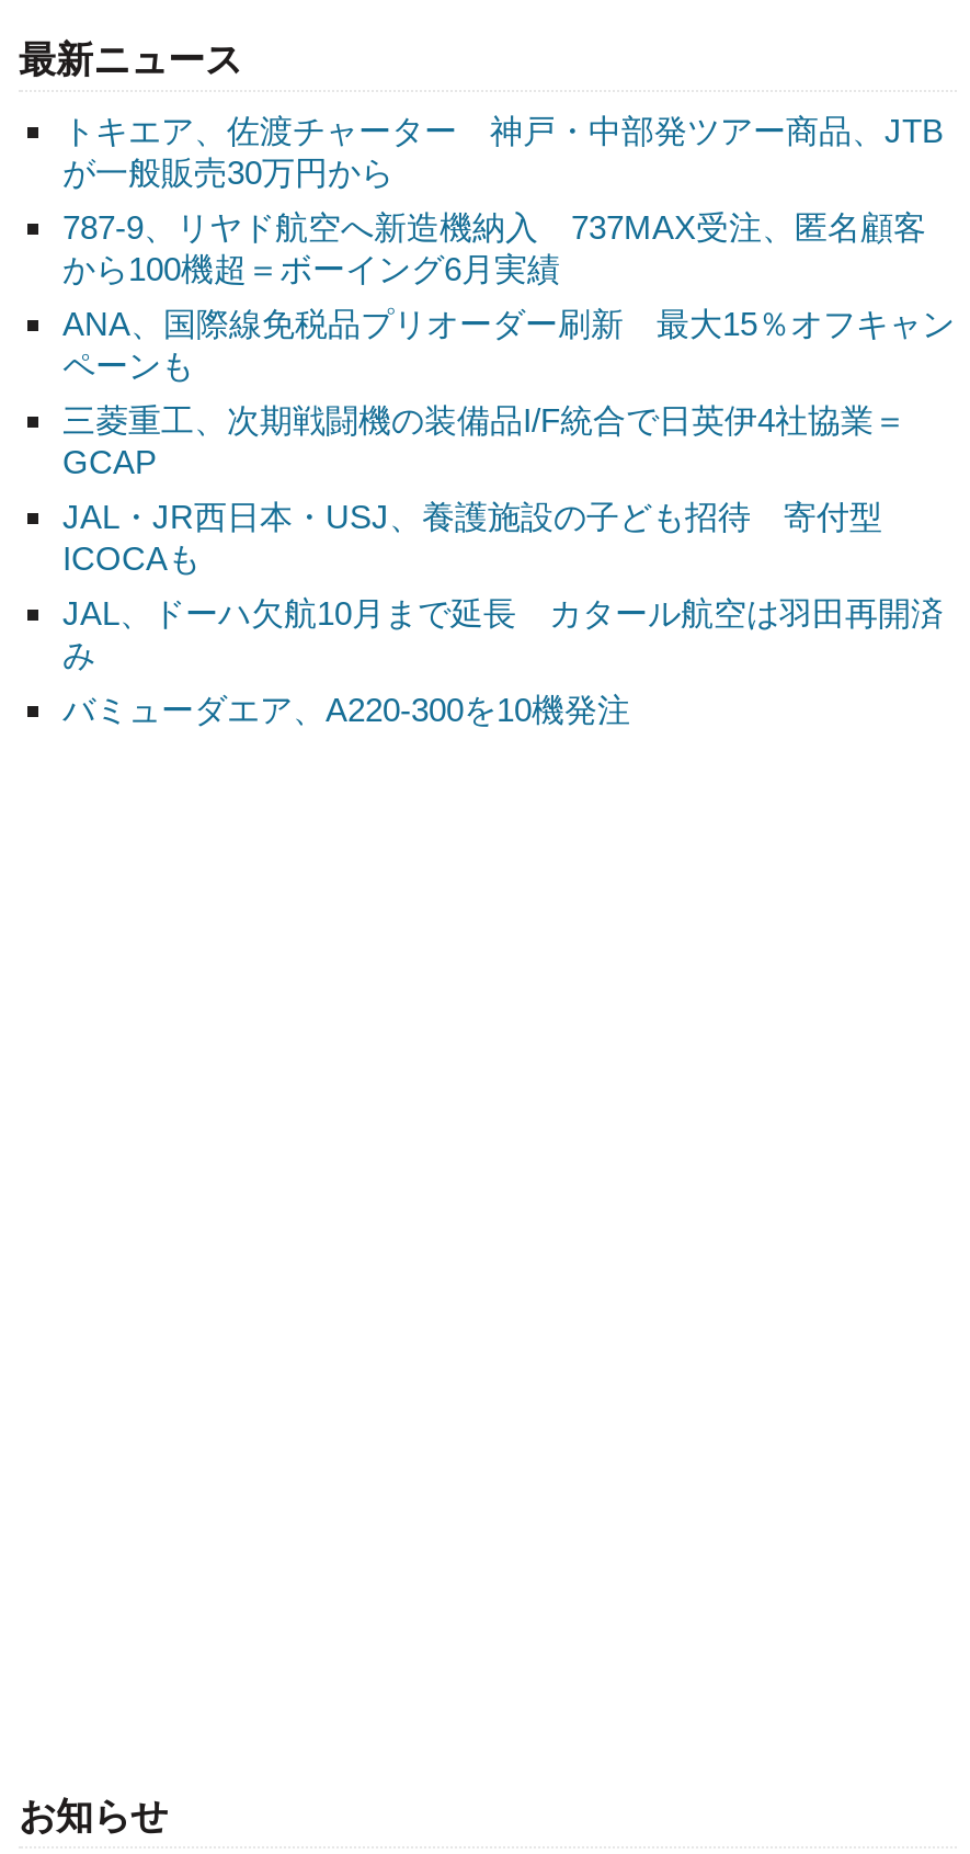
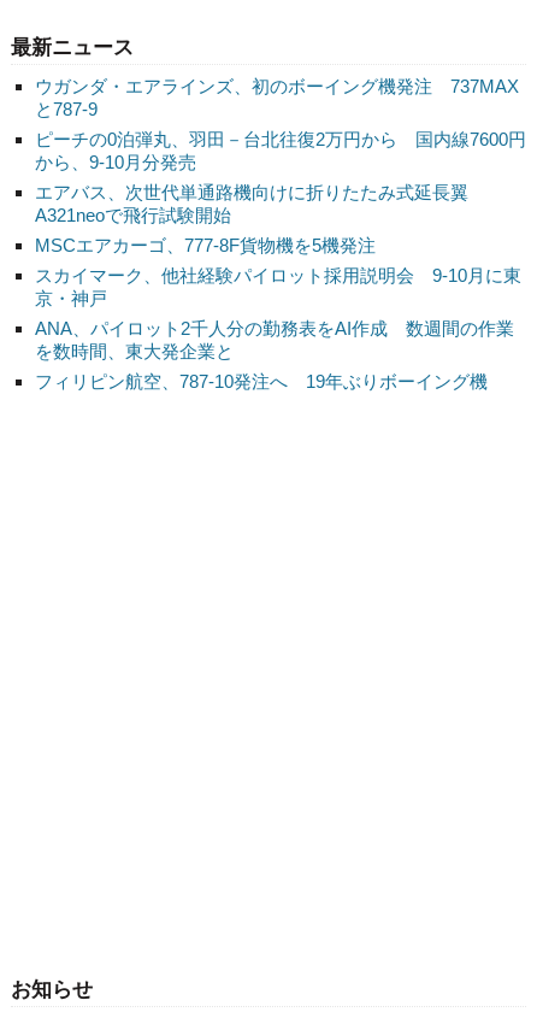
- トキエア、佐渡チャーター 神戸・中部発ツアー商品、JTB
- が一般販売30万円から
+ ウガンダ・エアラインズ、初のボーイング機発注 737MAX
+ と787-9

- 787-9、リヤド航空へ新造機納入 737MAX受注、匿名顧客
- から100機超＝ボーイング6月実績
+ ピーチの0泊弾丸、羽田－台北往復2万円から 国内線7600円
+ から、9-10月分発売

- ANA、国際線免税品プリオーダー刷新 最大15％オフキャン
- ペーンも
+ エアバス、次世代単通路機向けに折りたたみ式延長翼
+ A321neoで飛行試験開始

- 三菱重工、次期戦闘機の装備品I/F統合で日英伊4社協業＝
- GCAP
+ MSCエアカーゴ、777-8F貨物機を5機発注

- JAL・JR西日本・USJ、養護施設の子ども招待 寄付型
- ICOCAも
+ スカイマーク、他社経験パイロット採用説明会 9-10月に東
+ 京・神戸

- JAL、ドーハ欠航10月まで延長 カタール航空は羽田再開済
- み
+ ANA、パイロット2千人分の勤務表をAI作成 数週間の作業
+ を数時間、東大発企業と

- バミューダエア、A220-300を10機発注
+ フィリピン航空、787-10発注へ 19年ぶりボーイング機
